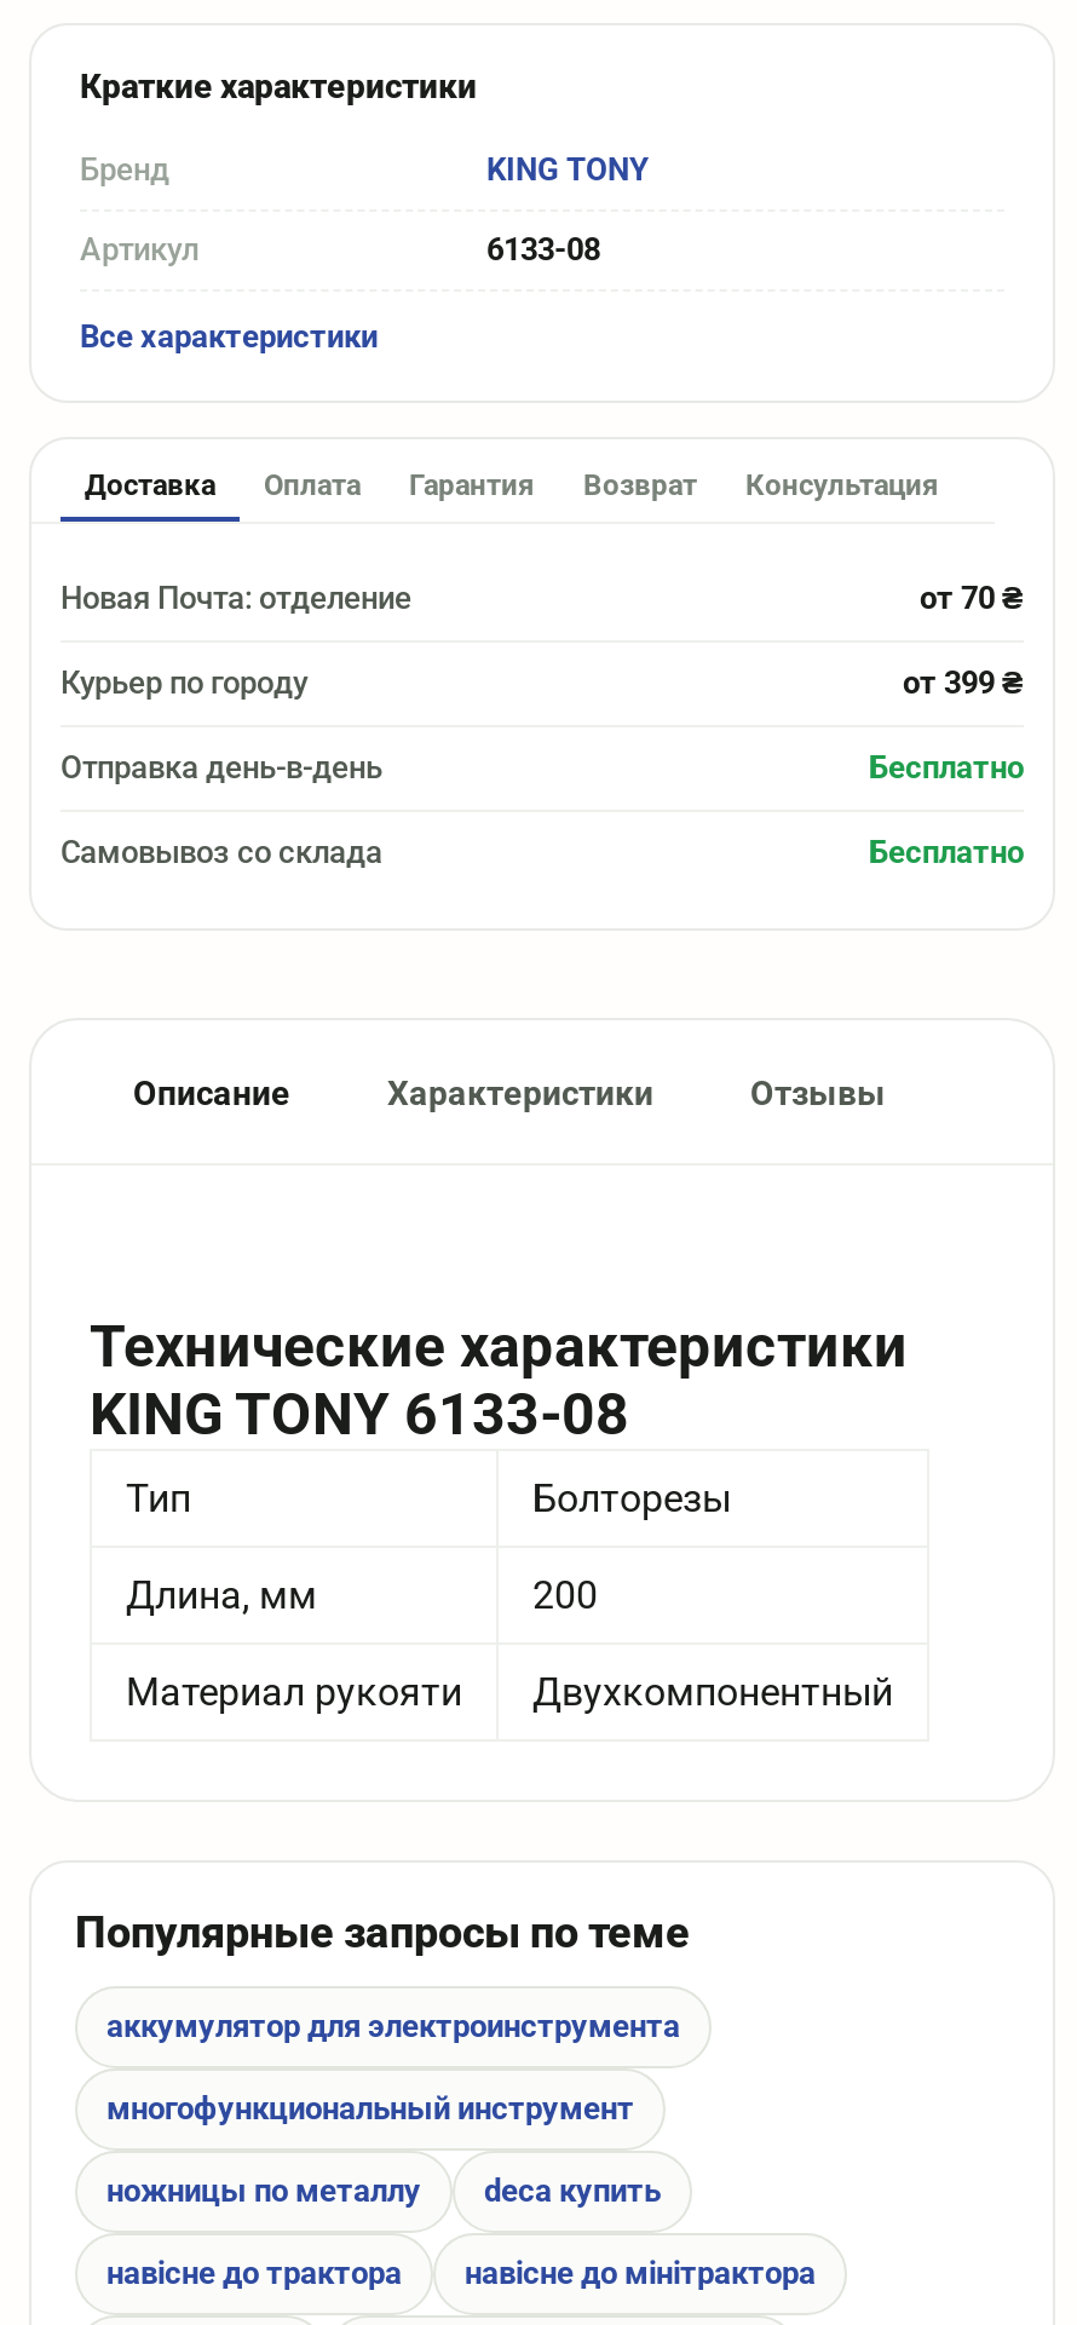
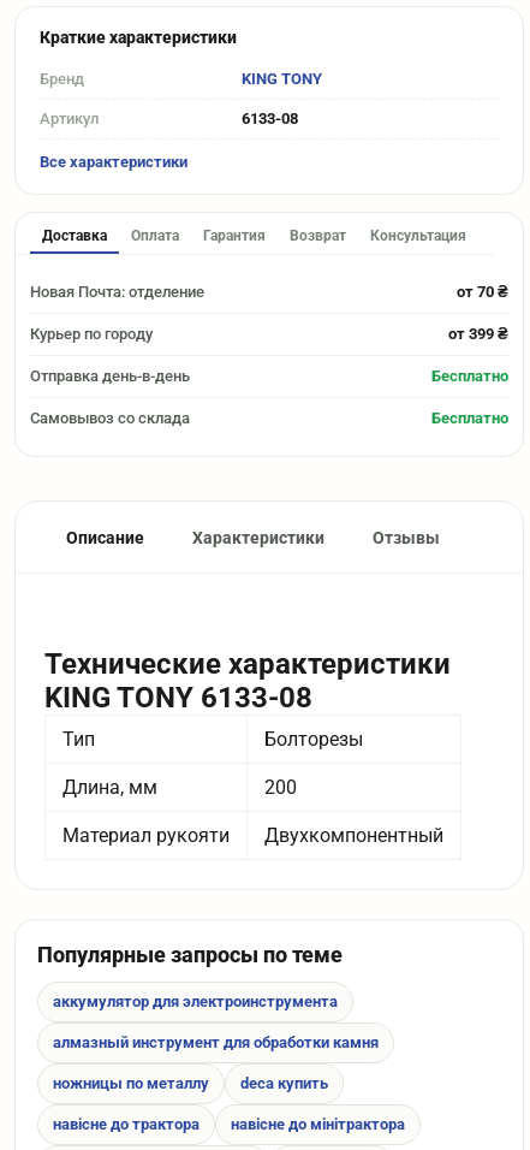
- многофункциональный инструмент
+ алмазный инструмент для обработки камня
